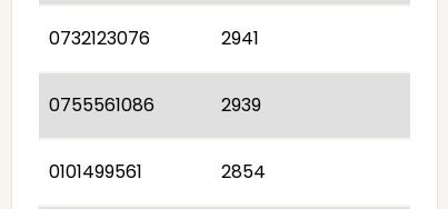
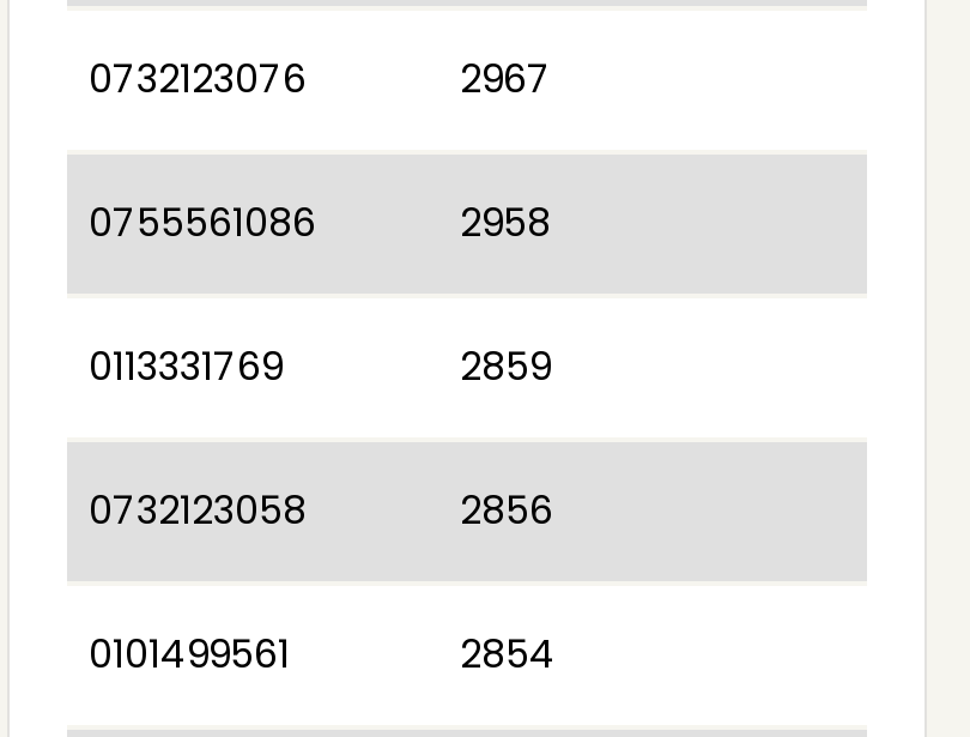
- 2941
+ 2967

- 2939
+ 2958
+ 0113331769
+ 2859
+ 0732123058
+ 2856
